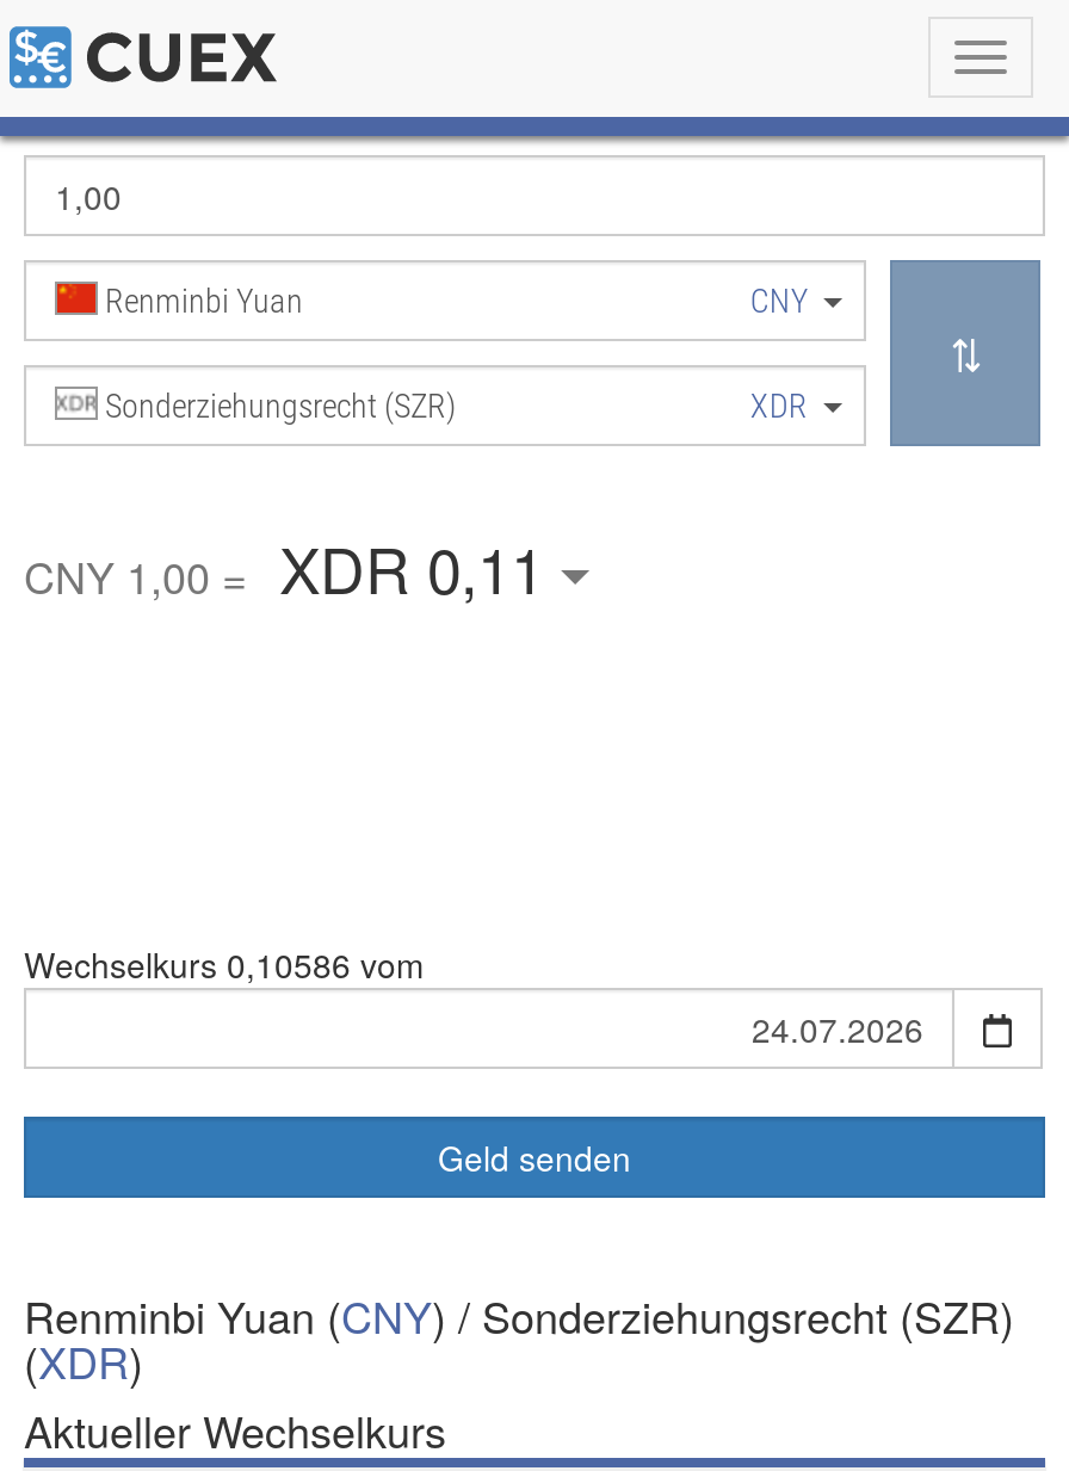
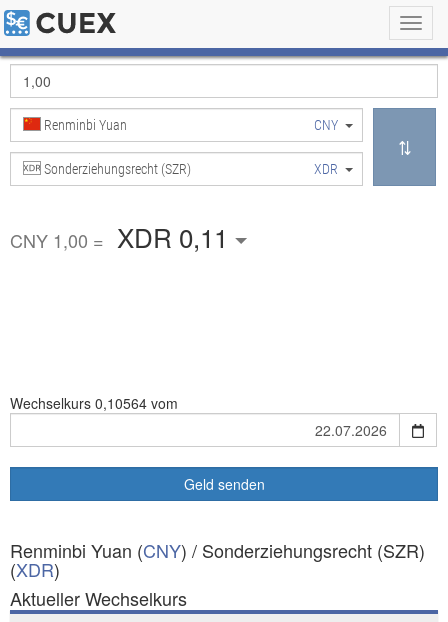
- Wechselkurs 0,10586 vom
+ Wechselkurs 0,10564 vom
